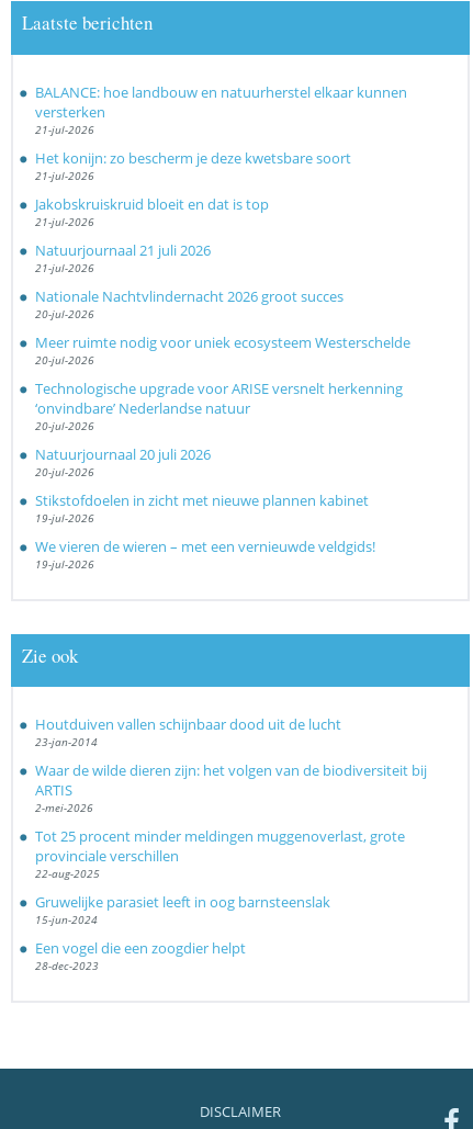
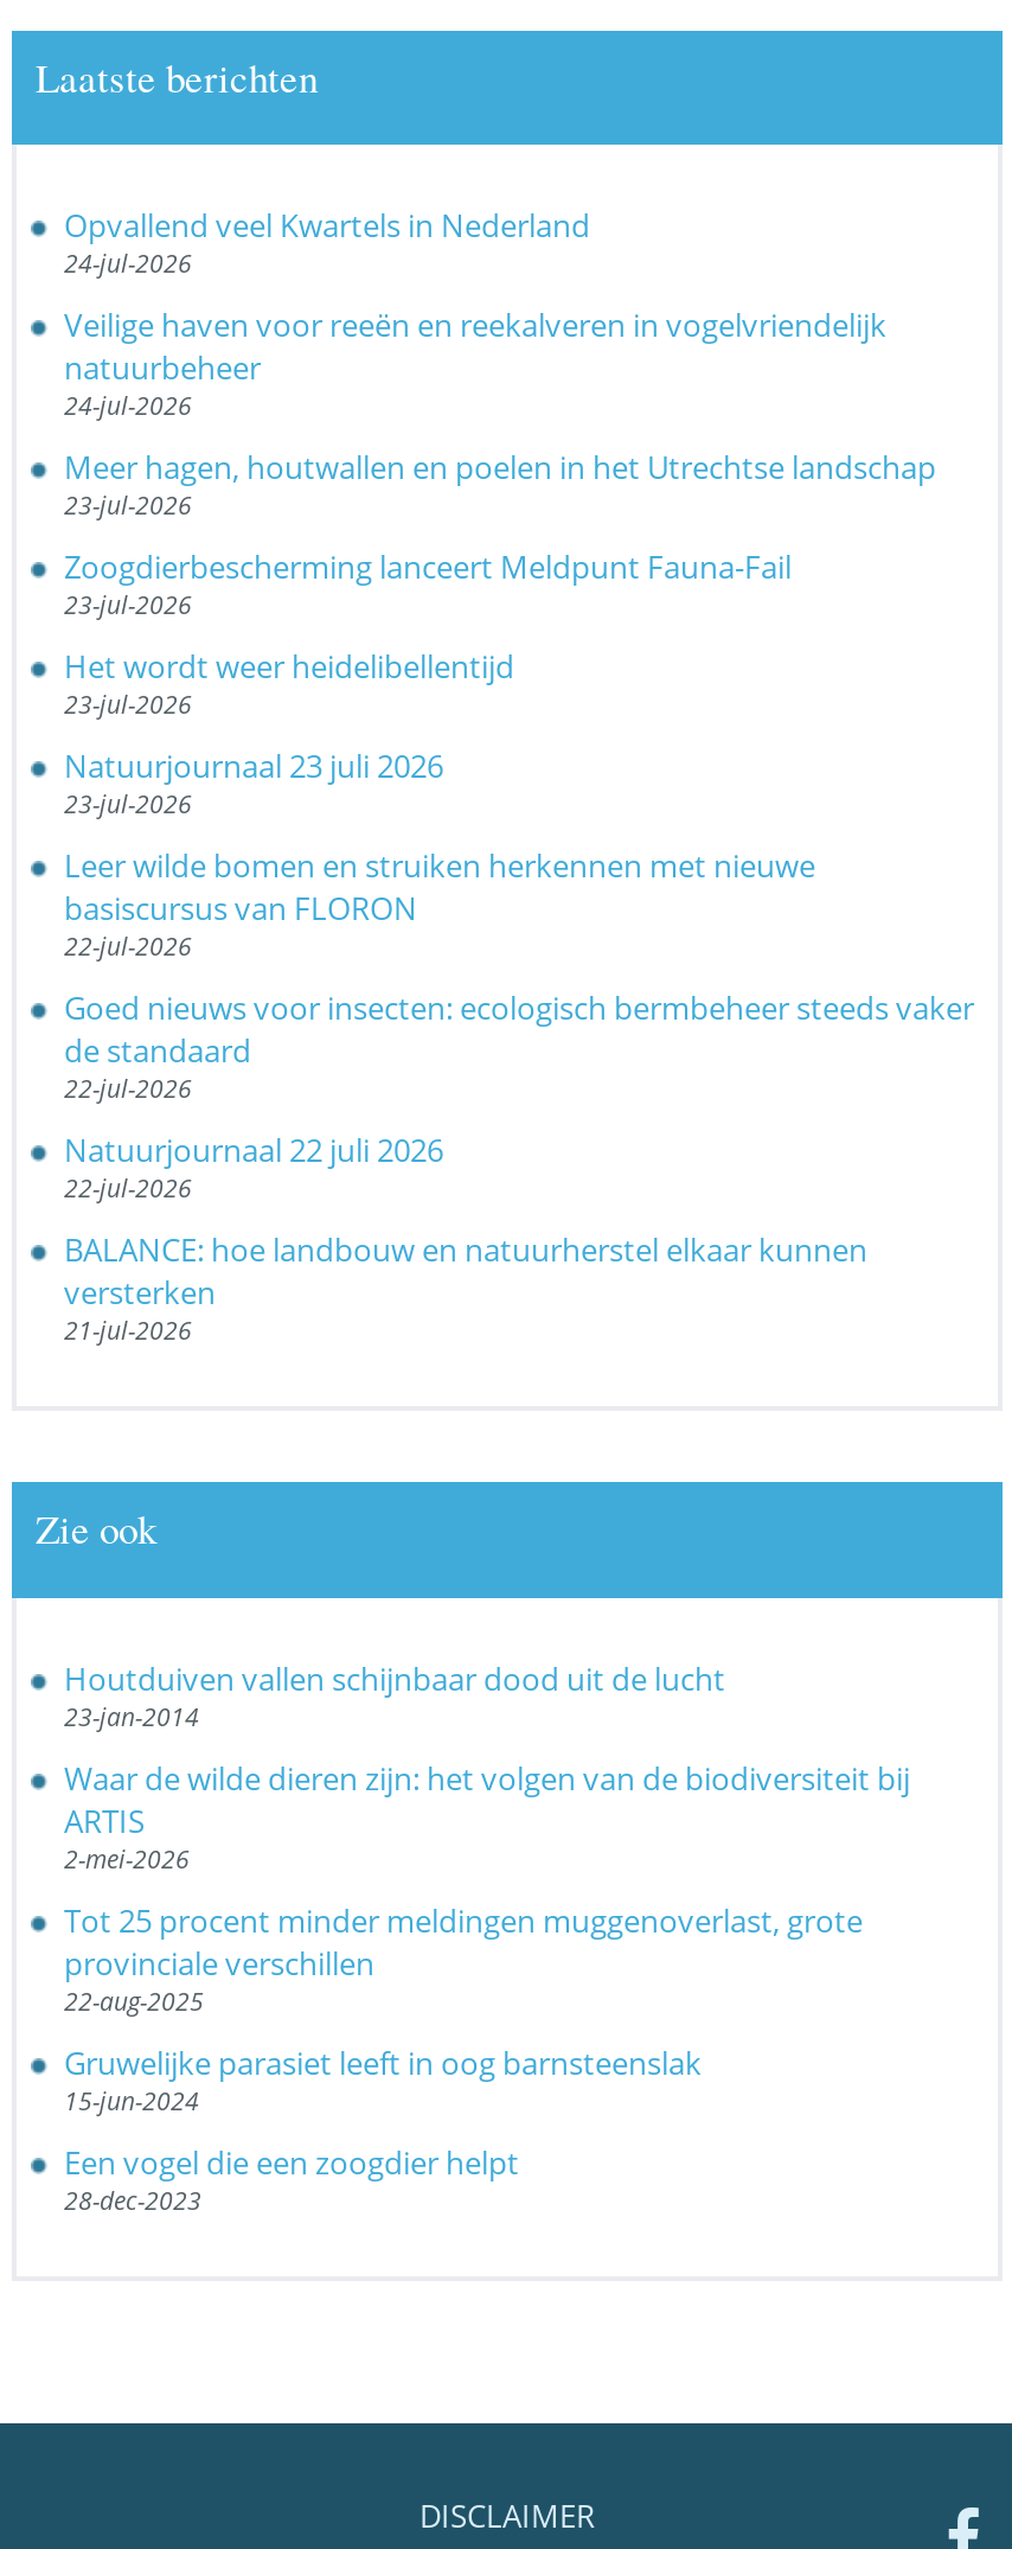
+ Opvallend veel Kwartels in Nederland
+ 24-jul-2026
+ Veilige haven voor reeën en reekalveren in vogelvriendelijk
+ natuurbeheer
+ 24-jul-2026
+ Meer hagen, houtwallen en poelen in het Utrechtse landschap
+ 23-jul-2026
+ Zoogdierbescherming lanceert Meldpunt Fauna-Fail
+ 23-jul-2026
+ Het wordt weer heidelibellentijd
+ 23-jul-2026
+ Natuurjournaal 23 juli 2026
+ 23-jul-2026
+ Leer wilde bomen en struiken herkennen met nieuwe
+ basiscursus van FLORON
+ 22-jul-2026
+ Goed nieuws voor insecten: ecologisch bermbeheer steeds vaker
+ de standaard
+ 22-jul-2026
+ Natuurjournaal 22 juli 2026
+ 22-jul-2026

moved down: BALANCE: hoe landbouw en natuurherstel elkaar kunnen | versterken | 21-jul-2026

- Het konijn: zo bescherm je deze kwetsbare soort
- 21-jul-2026
- Jakobskruiskruid bloeit en dat is top
- 21-jul-2026
- Natuurjournaal 21 juli 2026
- 21-jul-2026
- Nationale Nachtvlindernacht 2026 groot succes
- 20-jul-2026
- Meer ruimte nodig voor uniek ecosysteem Westerschelde
- 20-jul-2026
- Technologische upgrade voor ARISE versnelt herkenning
- ‘onvindbare’ Nederlandse natuur
- 20-jul-2026
- Natuurjournaal 20 juli 2026
- 20-jul-2026
- Stikstofdoelen in zicht met nieuwe plannen kabinet
- 19-jul-2026
- We vieren de wieren – met een vernieuwde veldgids!
- 19-jul-2026
